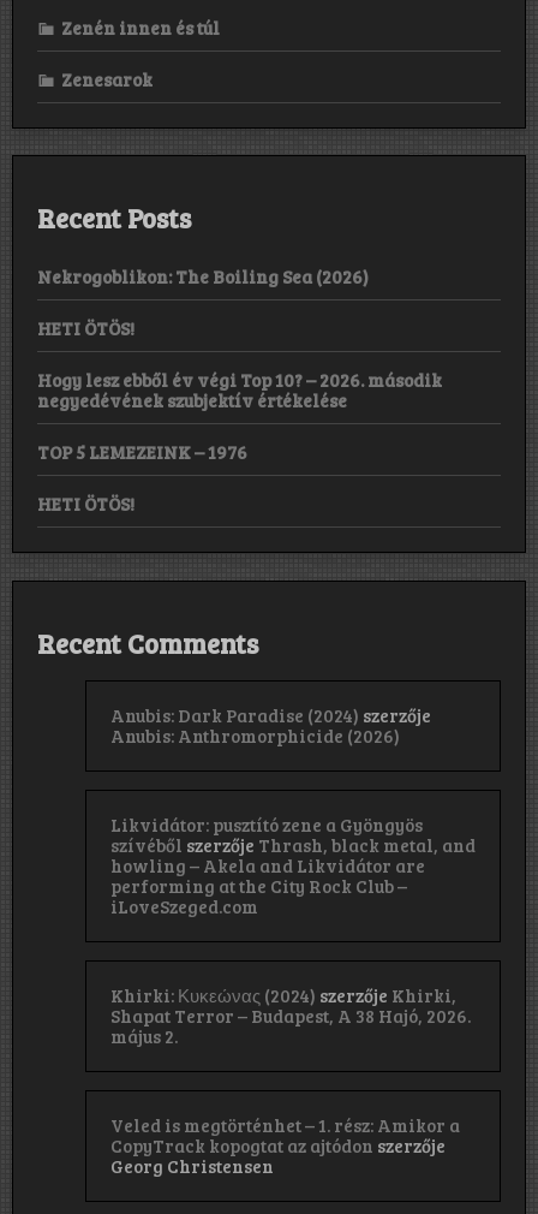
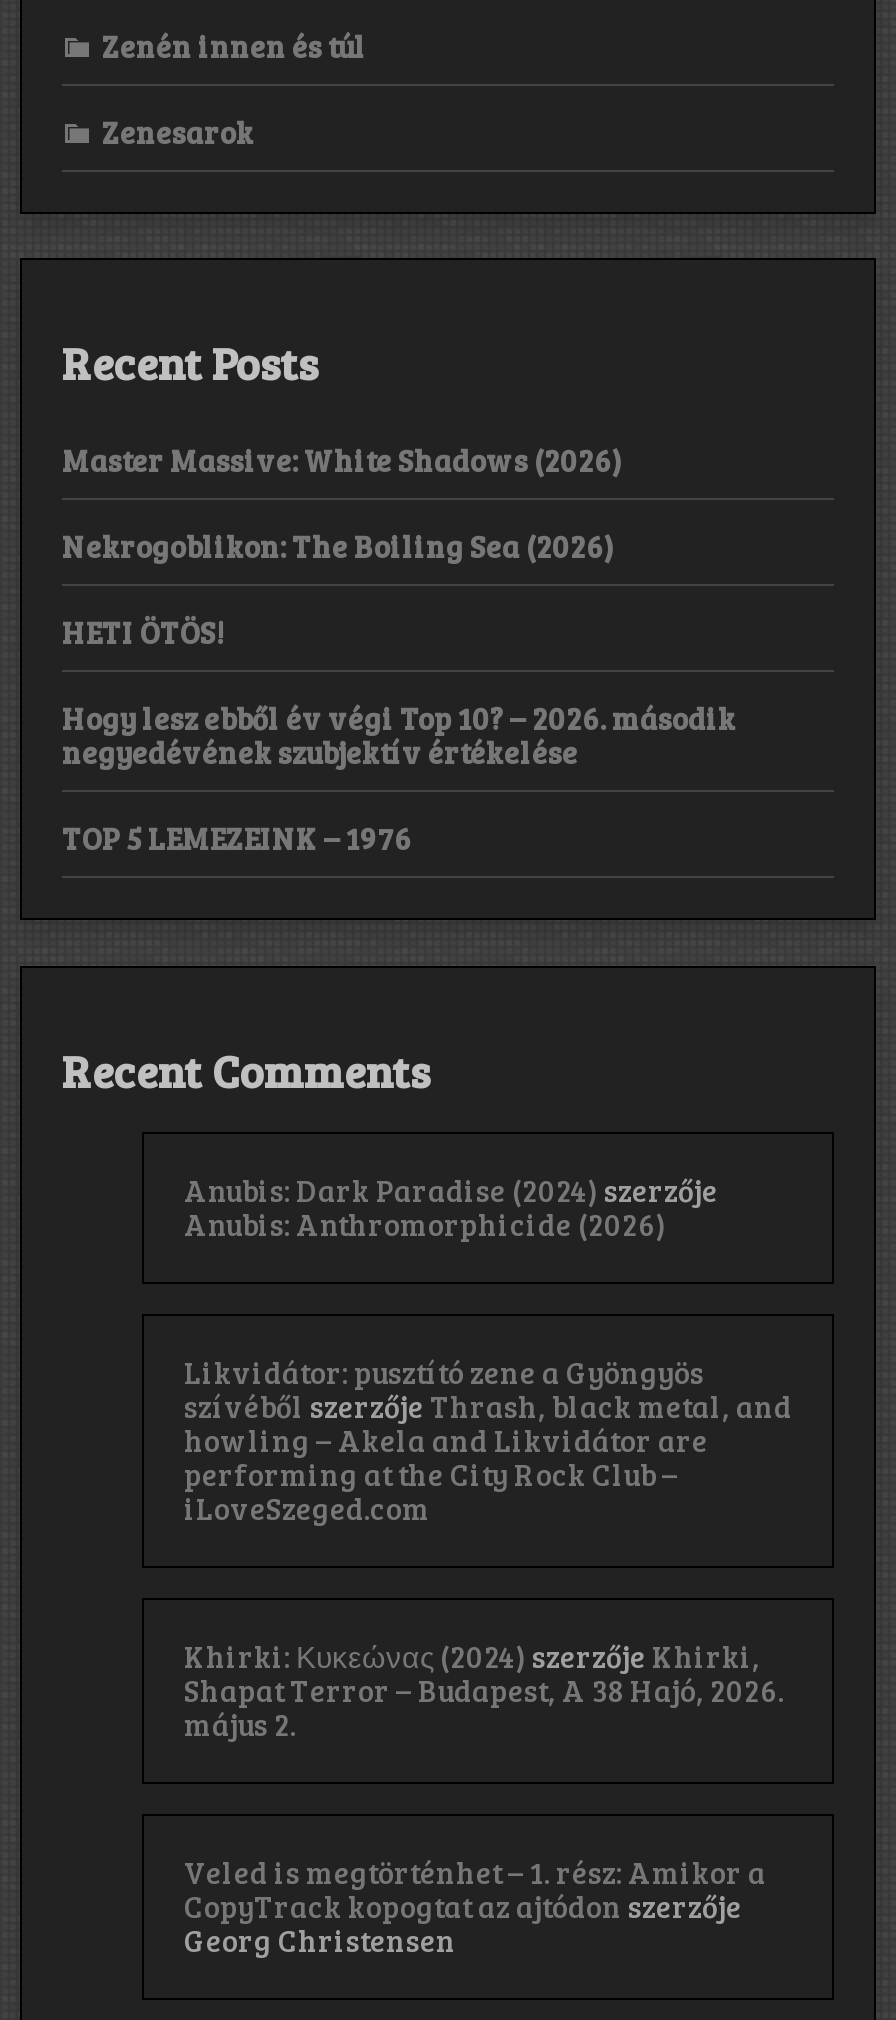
+ Master Massive: White Shadows (2026)

moved down: Nekrogoblikon: The Boiling Sea (2026) | HETI ÖTÖS! | Hogy lesz ebből év végi Top 10? – 2026. második | negyedévének szubjektív értékelése | TOP 5 LEMEZEINK – 1976

- HETI ÖTÖS!
